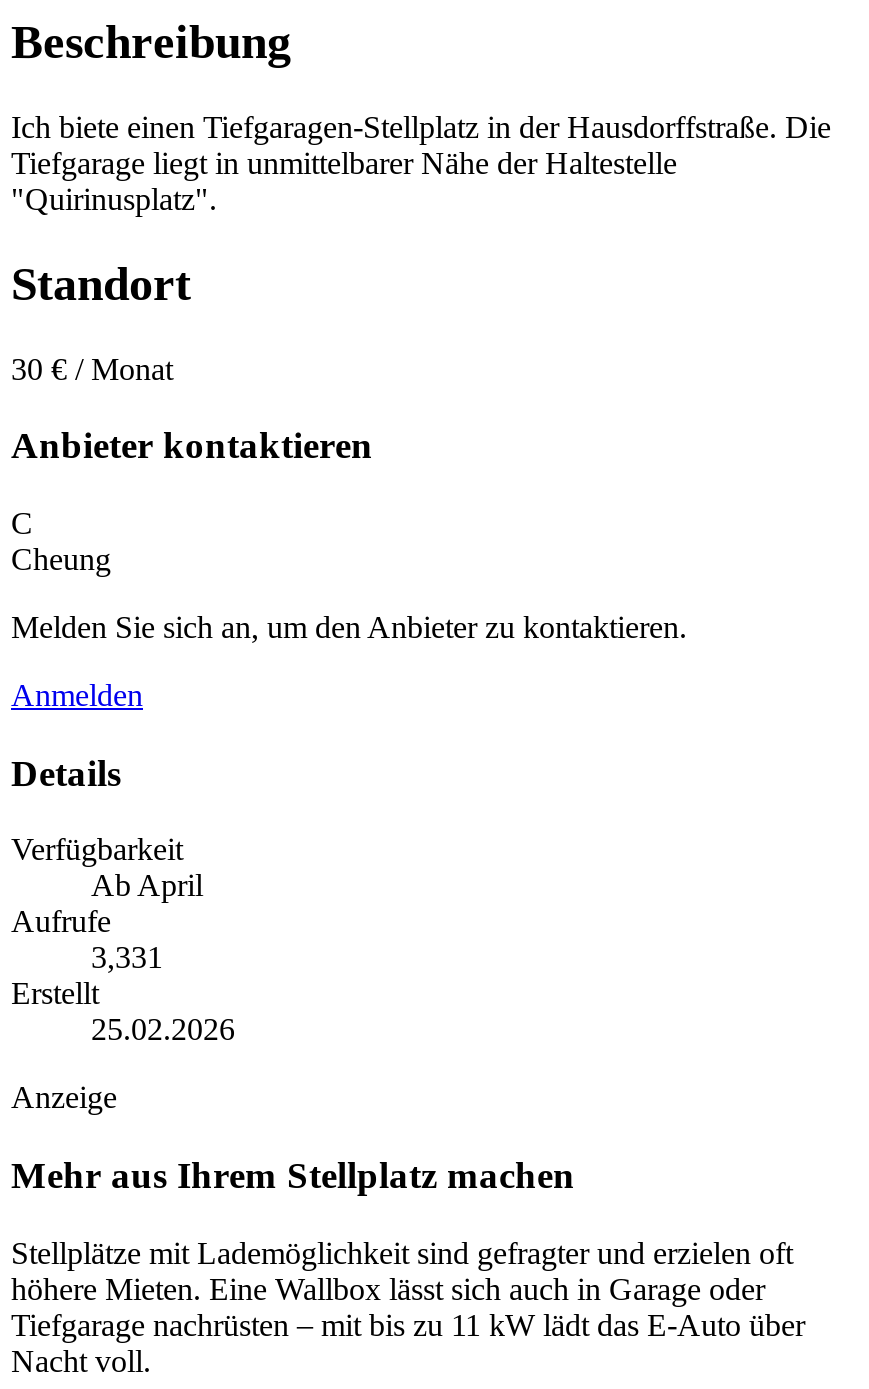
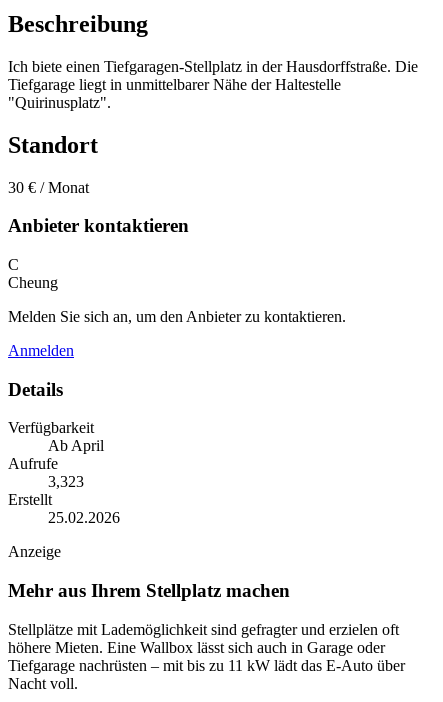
- 3,331
+ 3,323
